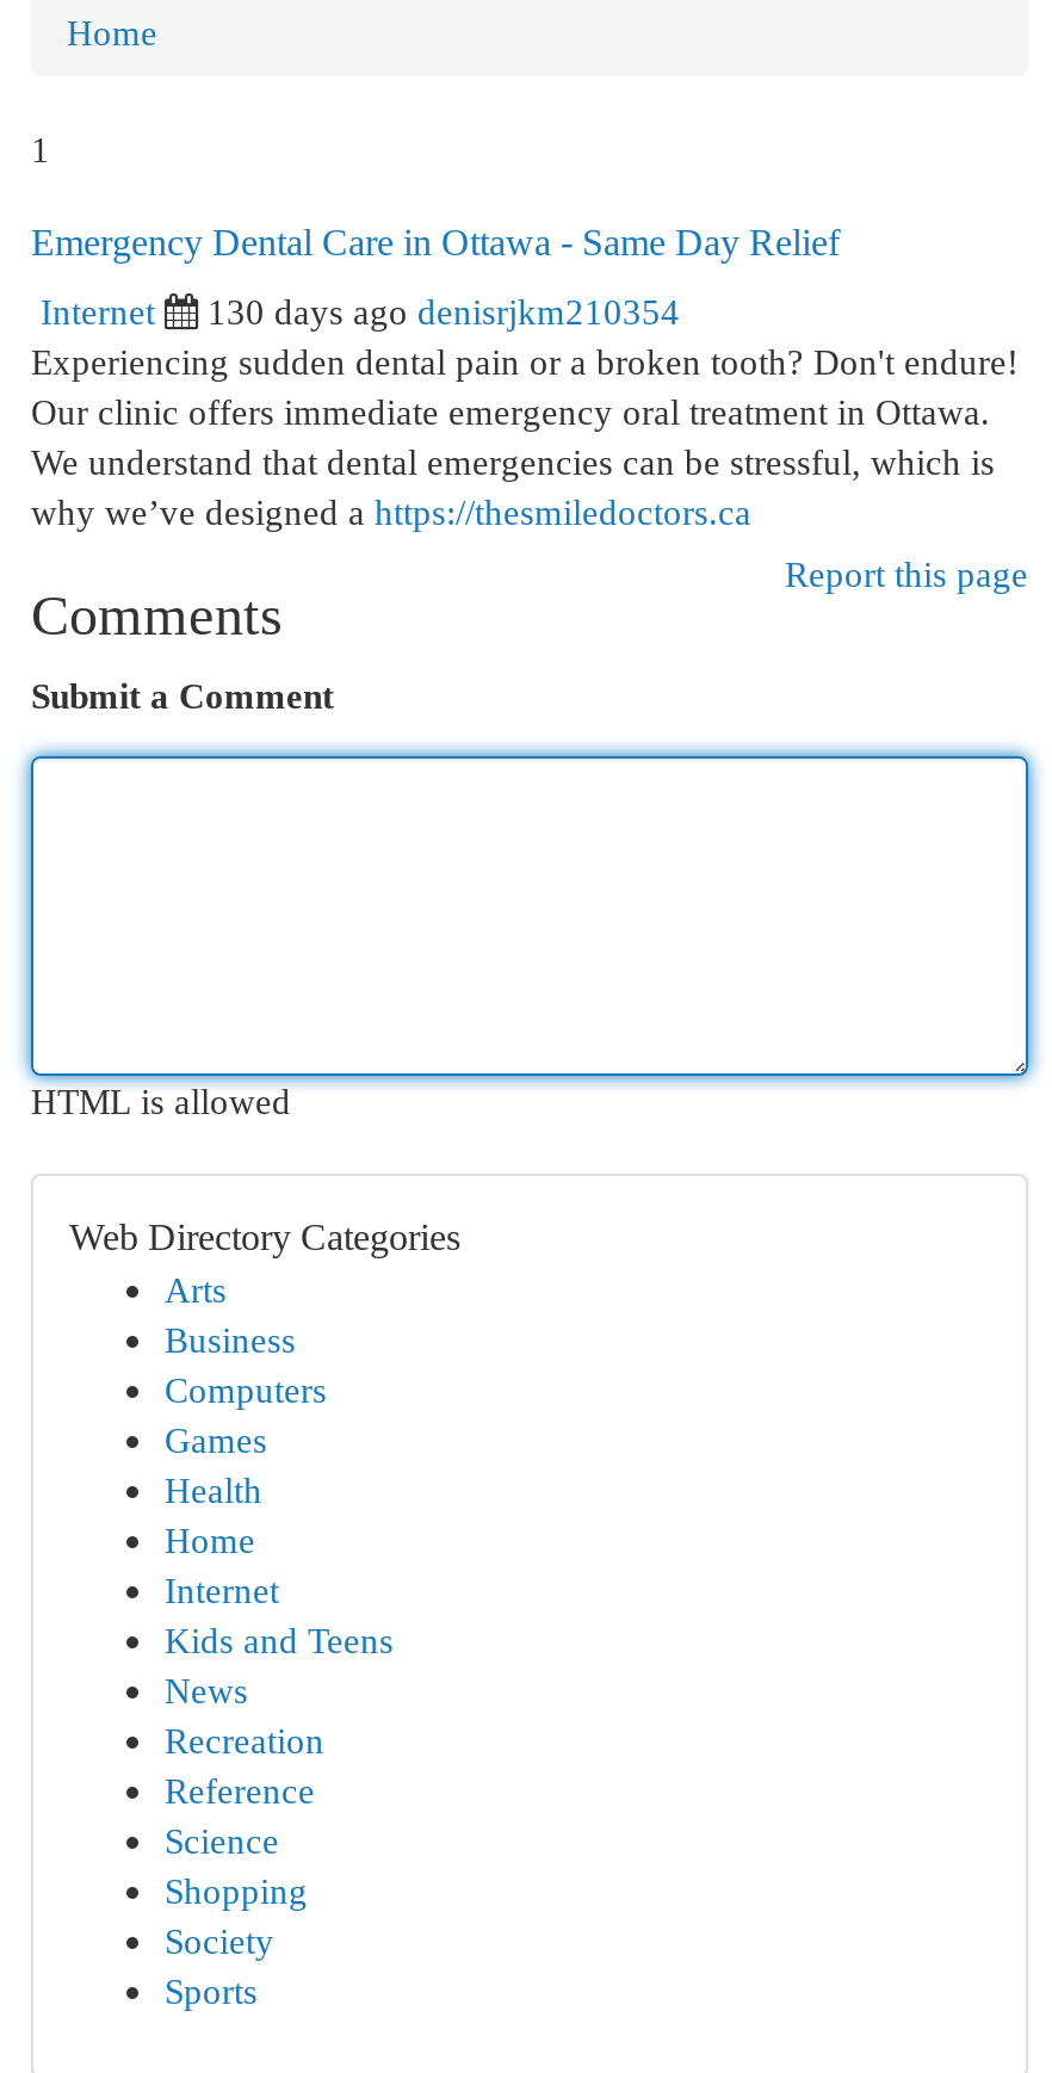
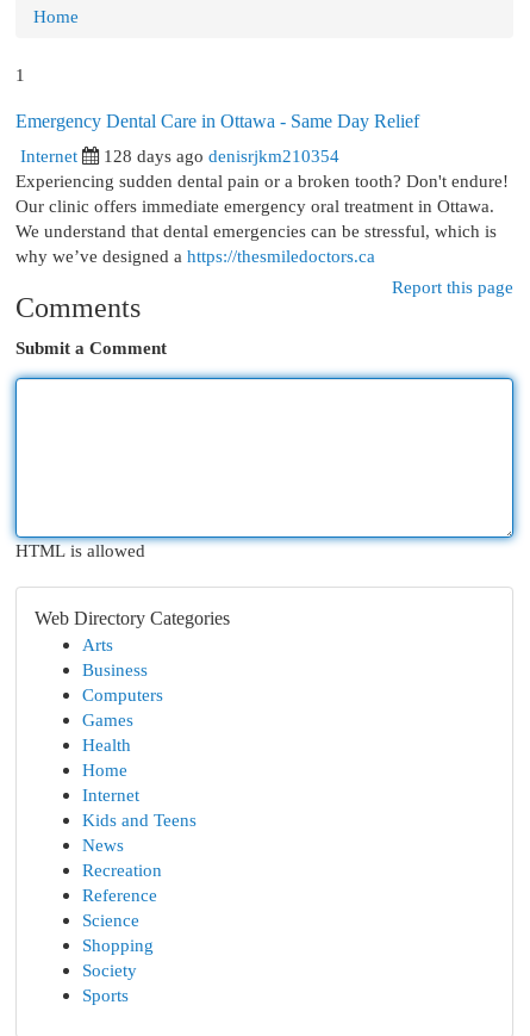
- 130 days ago denisrjkm210354
+ 128 days ago denisrjkm210354
